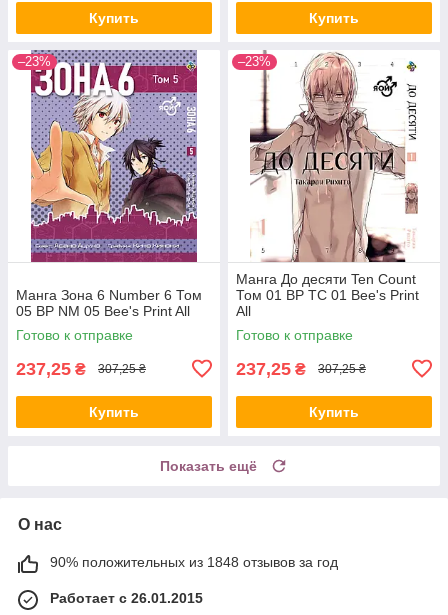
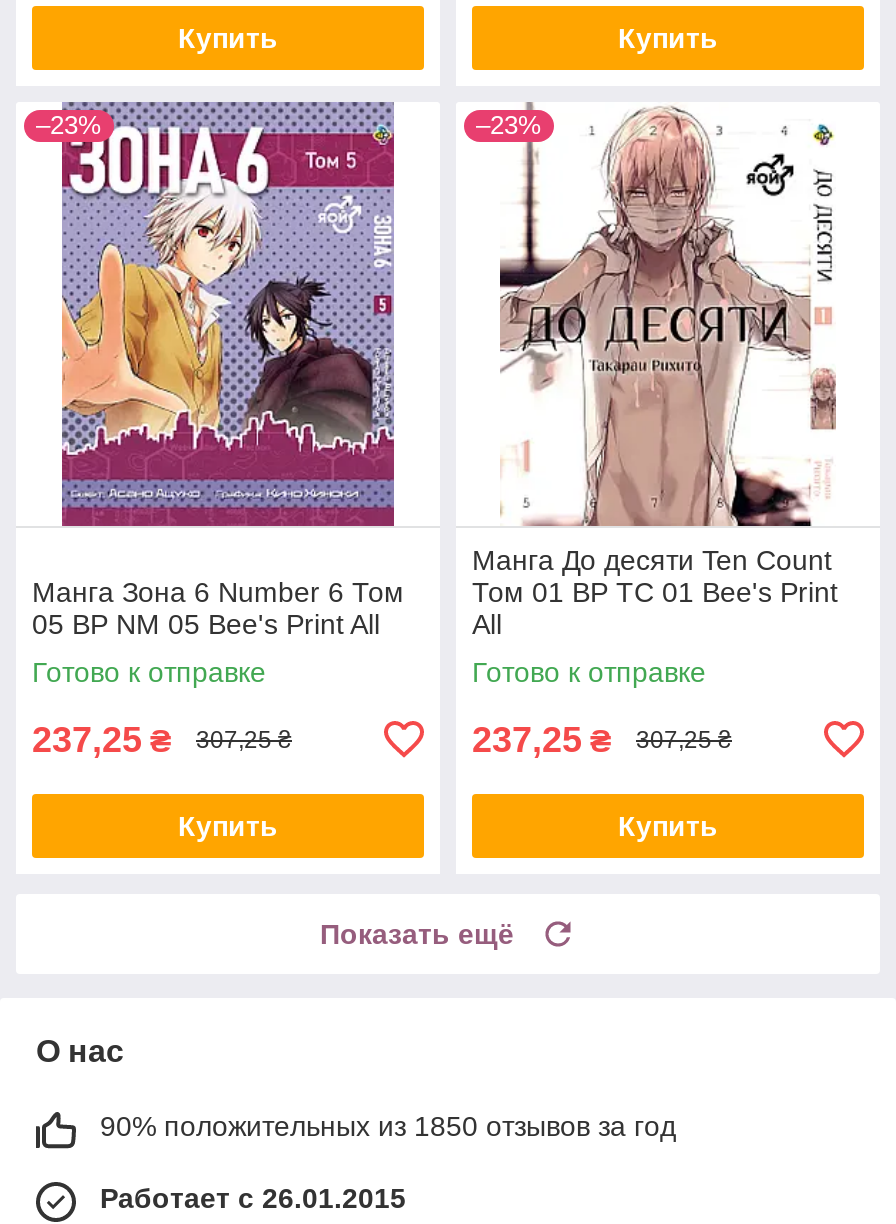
- 90% положительных из 1848 отзывов за год
+ 90% положительных из 1850 отзывов за год
